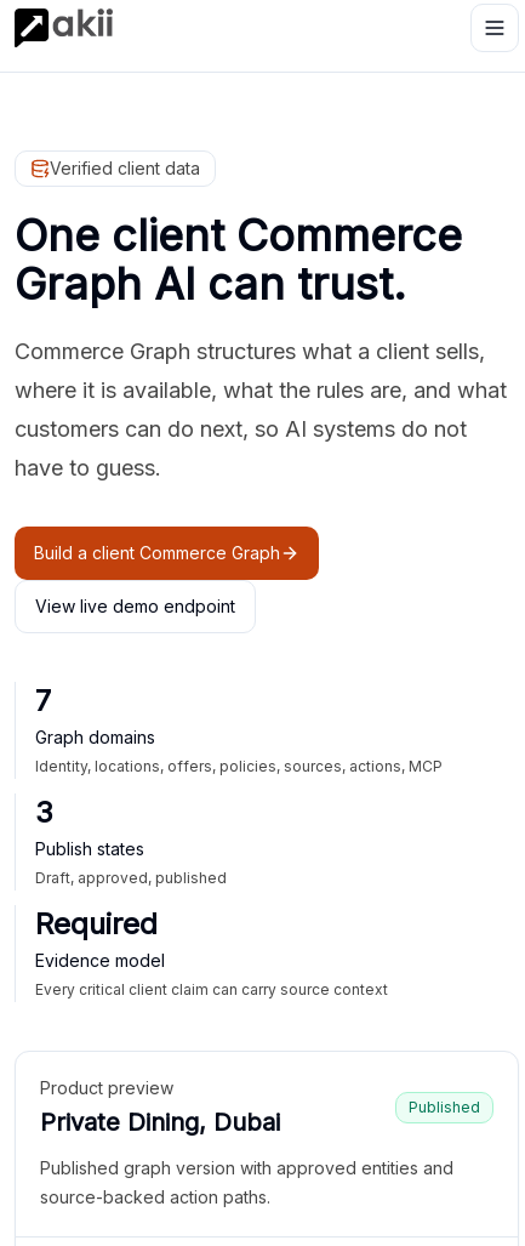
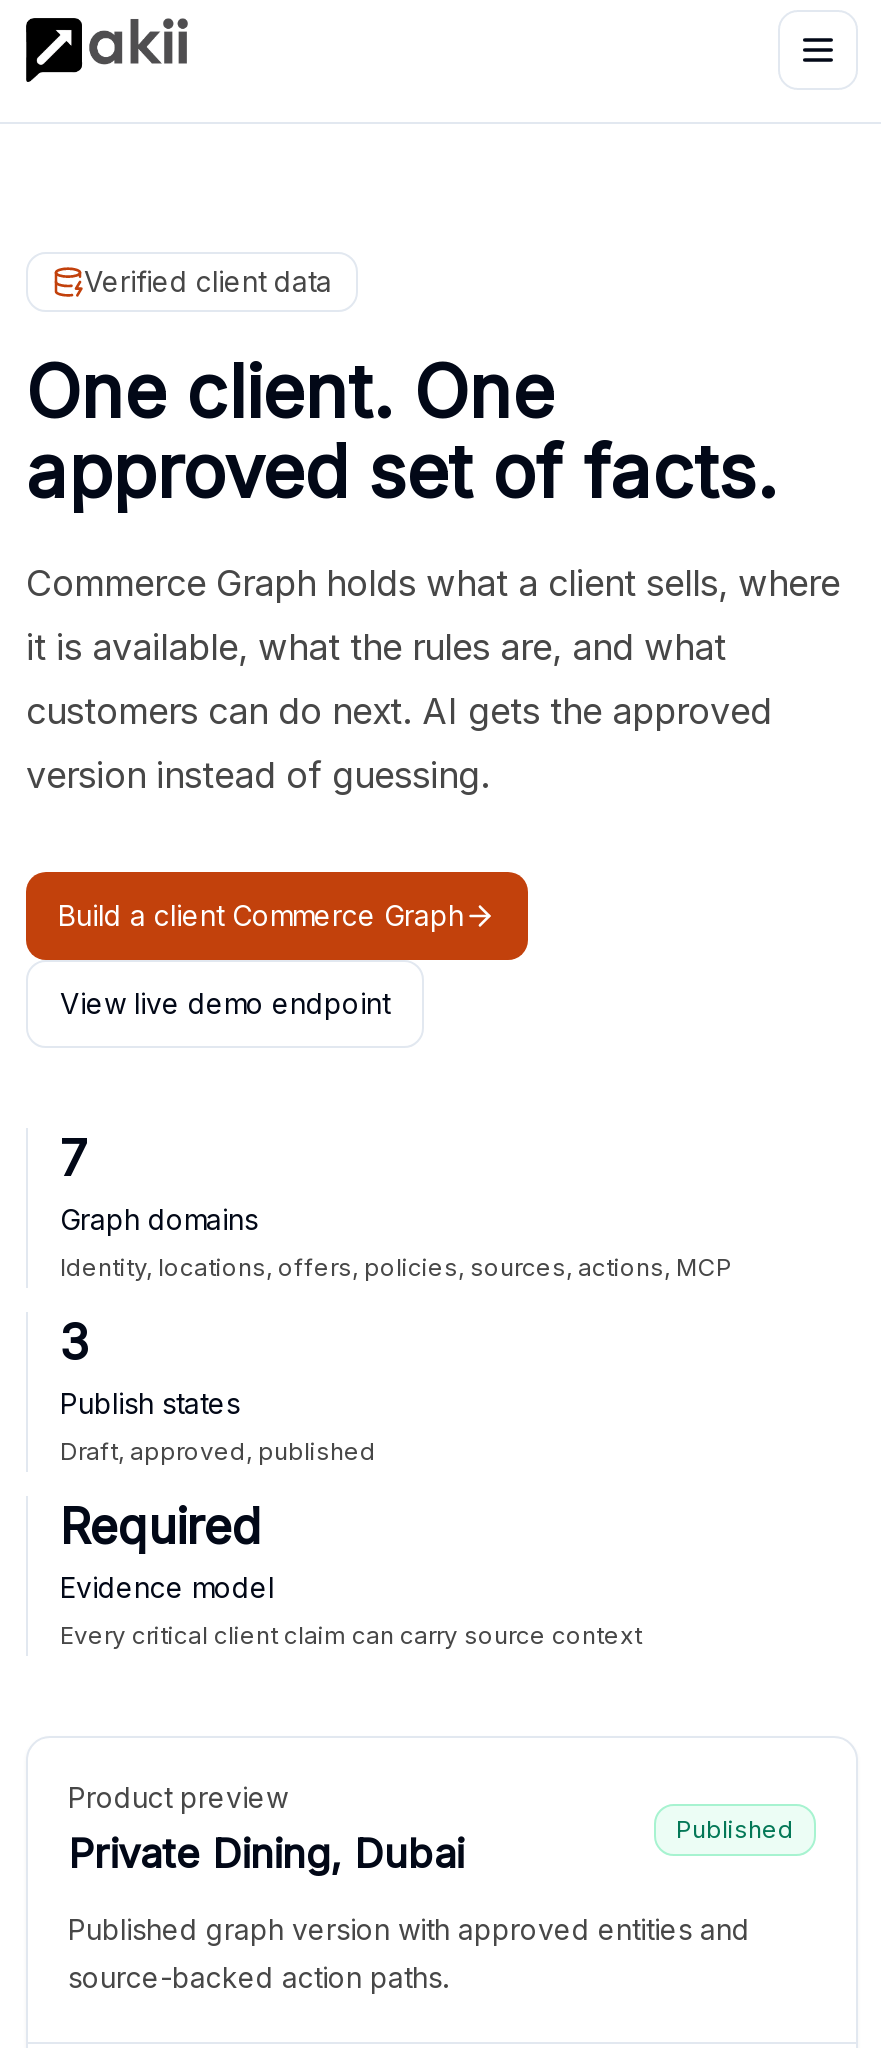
- One client Commerce
- Graph AI can trust.
+ One client. One
+ approved set of facts.

- Commerce Graph structures what a client sells,
+ Commerce Graph holds what a client sells, where

- where it is available, what the rules are, and what
+ it is available, what the rules are, and what

- customers can do next, so AI systems do not
+ customers can do next. AI gets the approved

- have to guess.
+ version instead of guessing.
